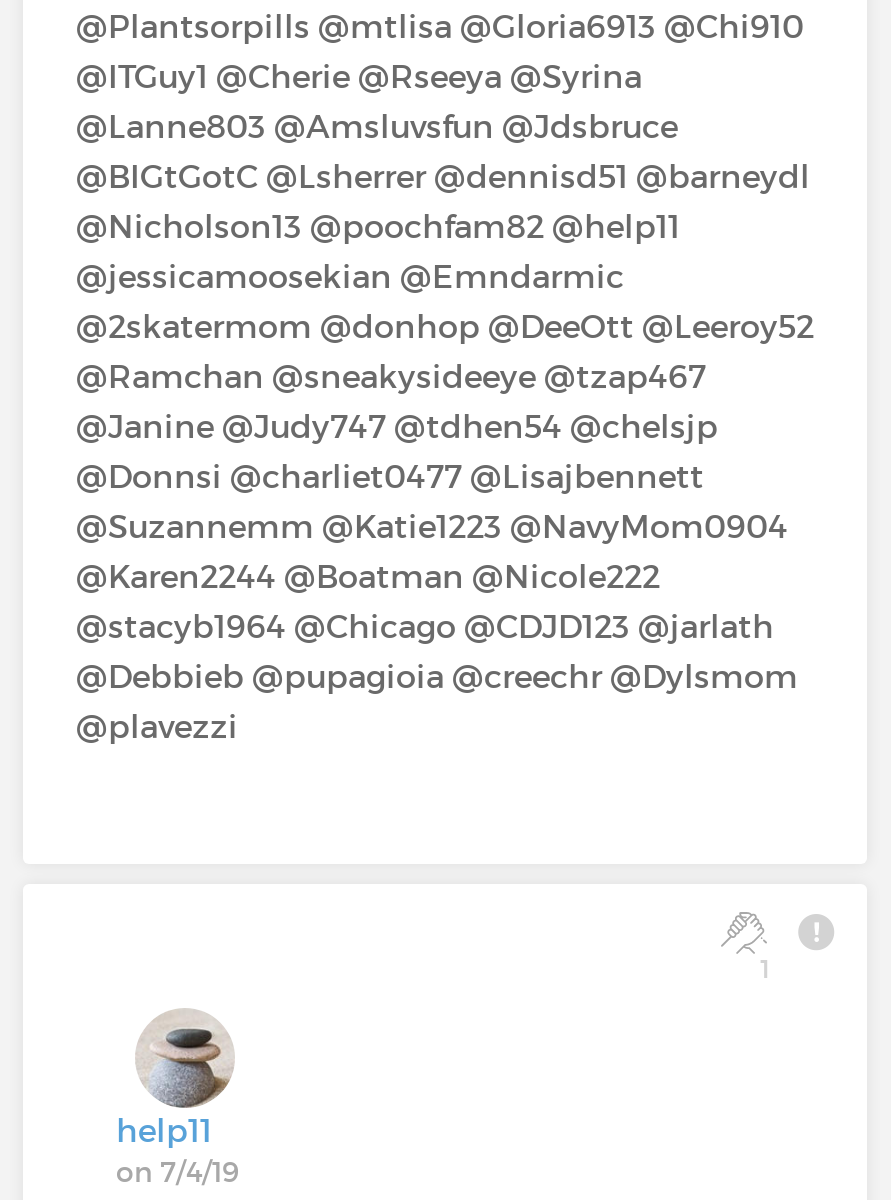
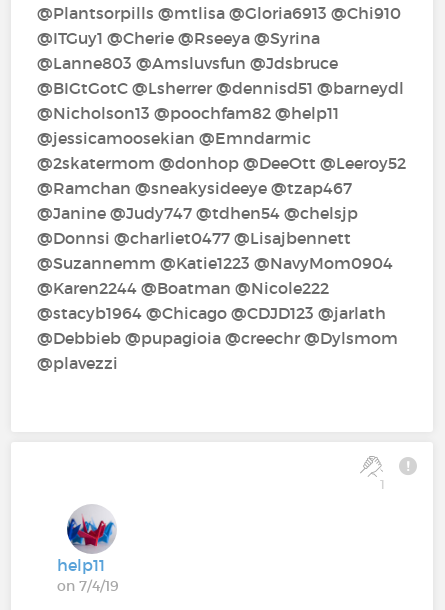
- [image]
+ [image]
